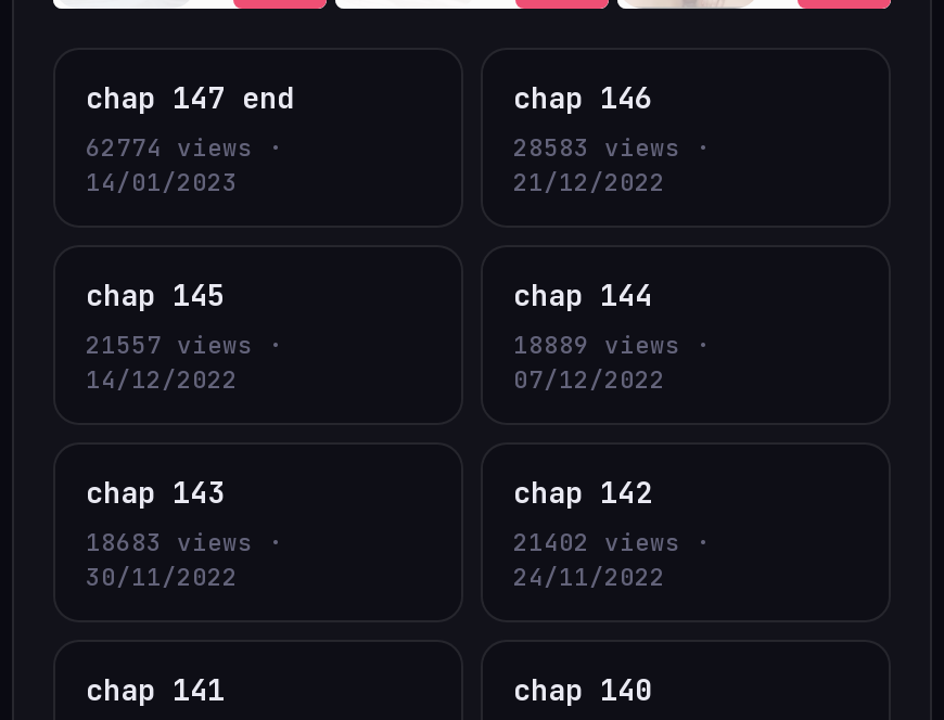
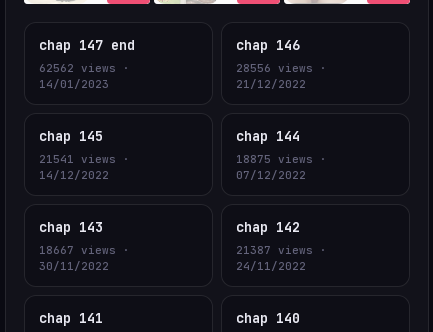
- 62774 views ·
+ 62562 views ·

- 28583 views ·
+ 28556 views ·

- 21557 views ·
+ 21541 views ·

- 18889 views ·
+ 18875 views ·

- 18683 views ·
+ 18667 views ·

- 21402 views ·
+ 21387 views ·
